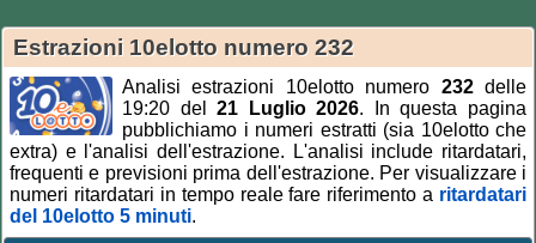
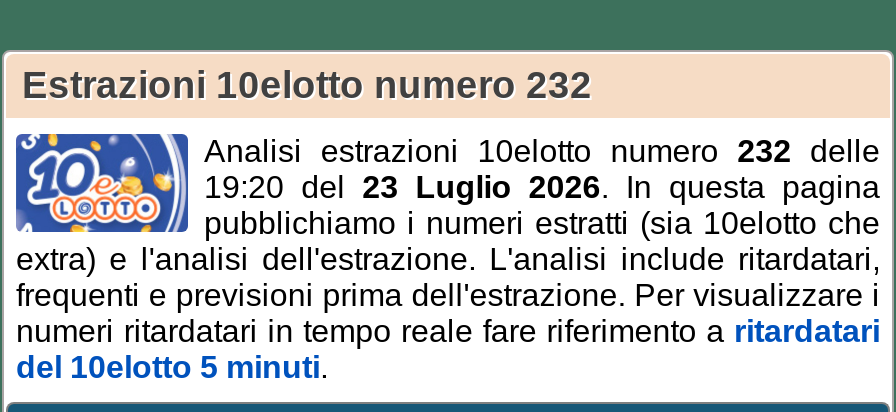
- 19:20 del 21 Luglio 2026. In questa pagina
+ 19:20 del 23 Luglio 2026. In questa pagina
